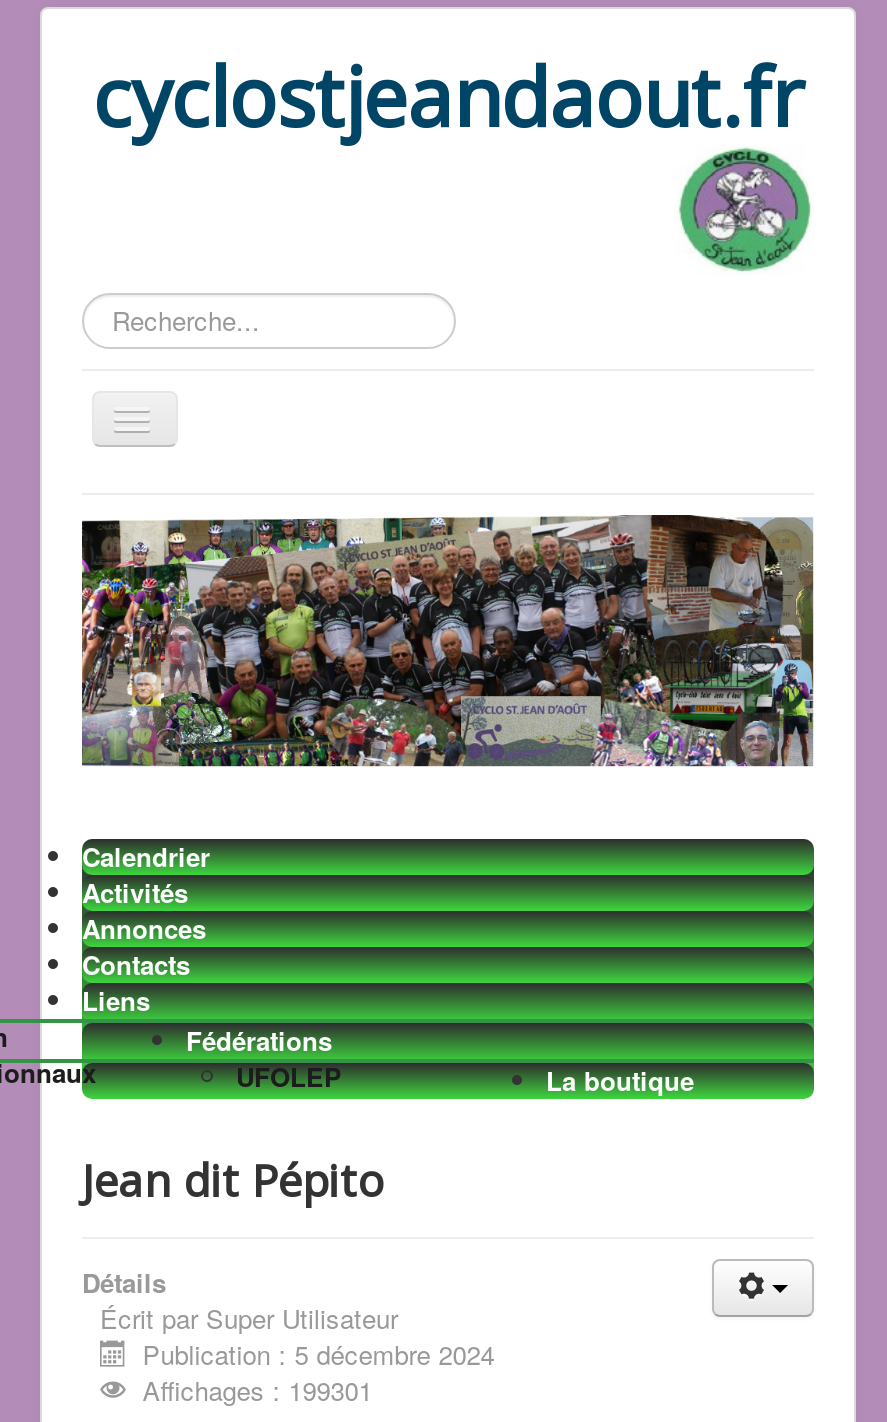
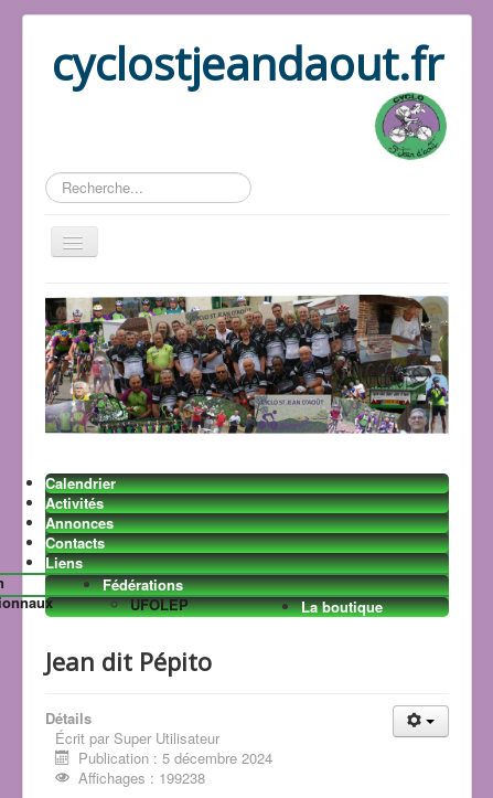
- Affichages : 199301
+ Affichages : 199238
